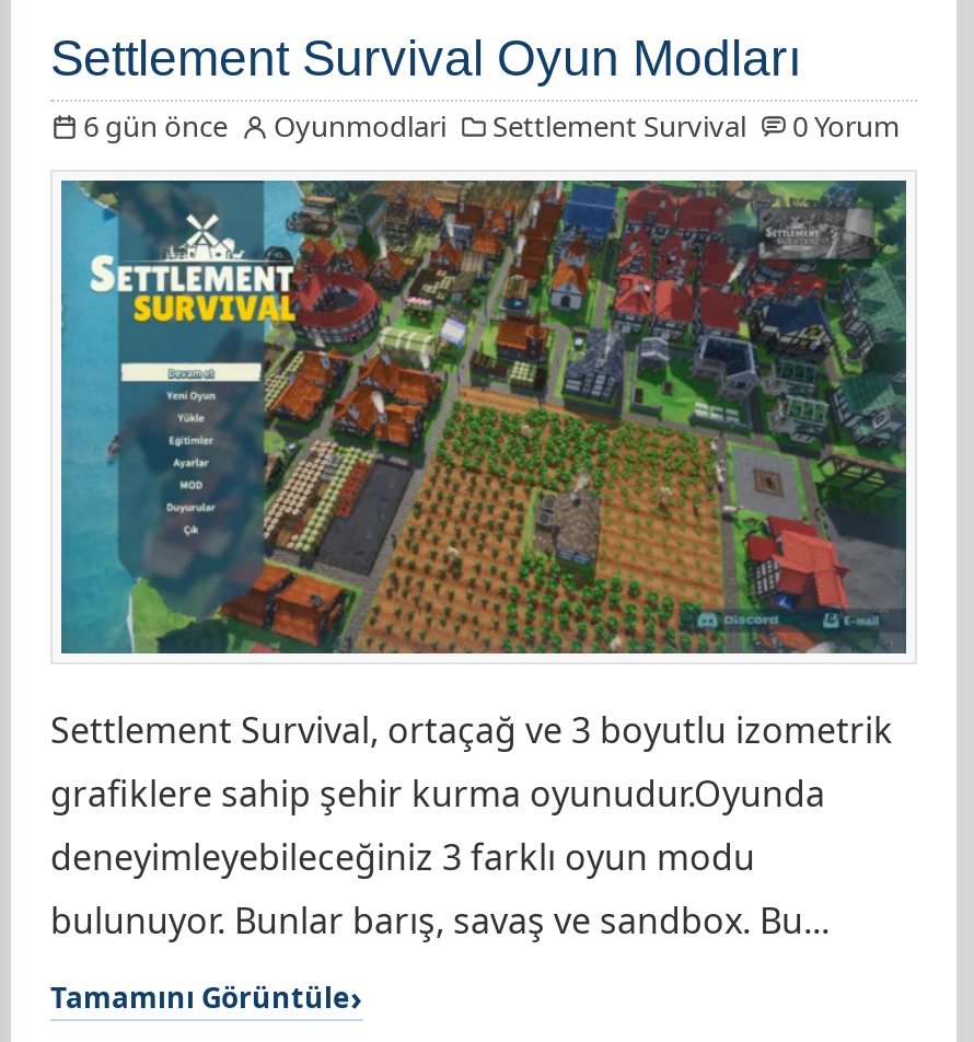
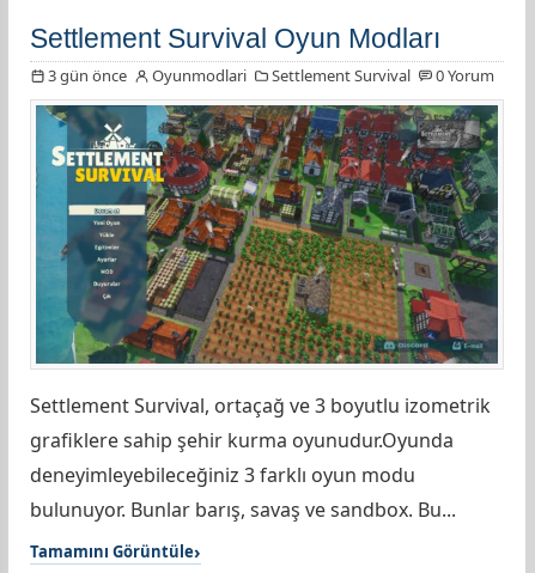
- 6 gün önce Oyunmodlari Settlement Survival 0 Yorum
+ 3 gün önce Oyunmodlari Settlement Survival 0 Yorum
